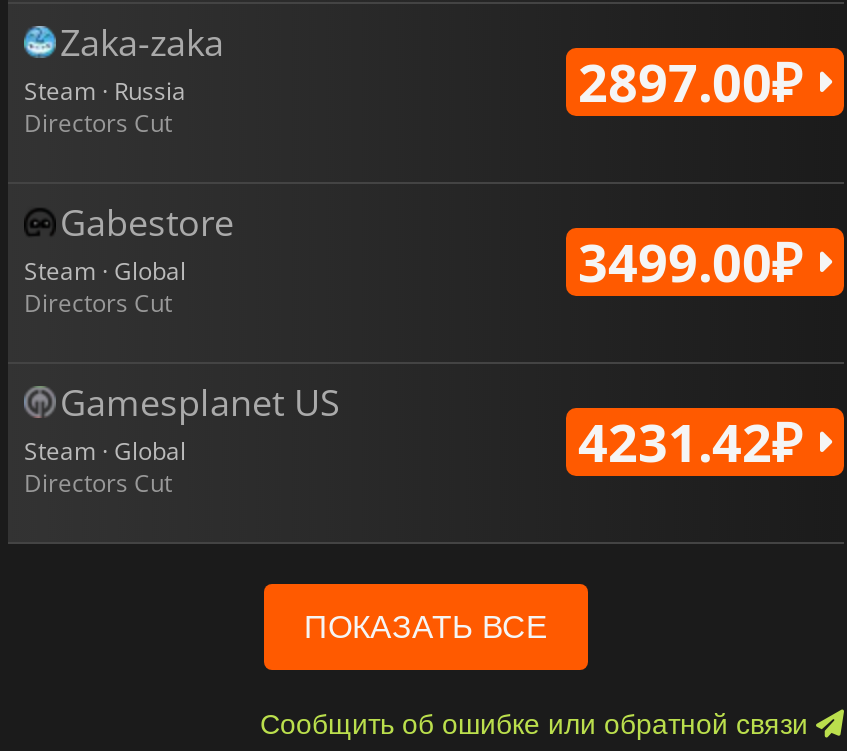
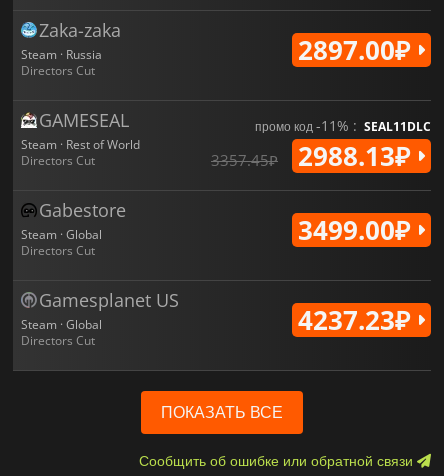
+ GAMESEAL
+ Steam · Rest of World
+ Directors Cut

+ промо код -11% : SEAL11DLC
+ 3357.45₽
+ 2988.13₽

- 4231.42₽
+ 4237.23₽
